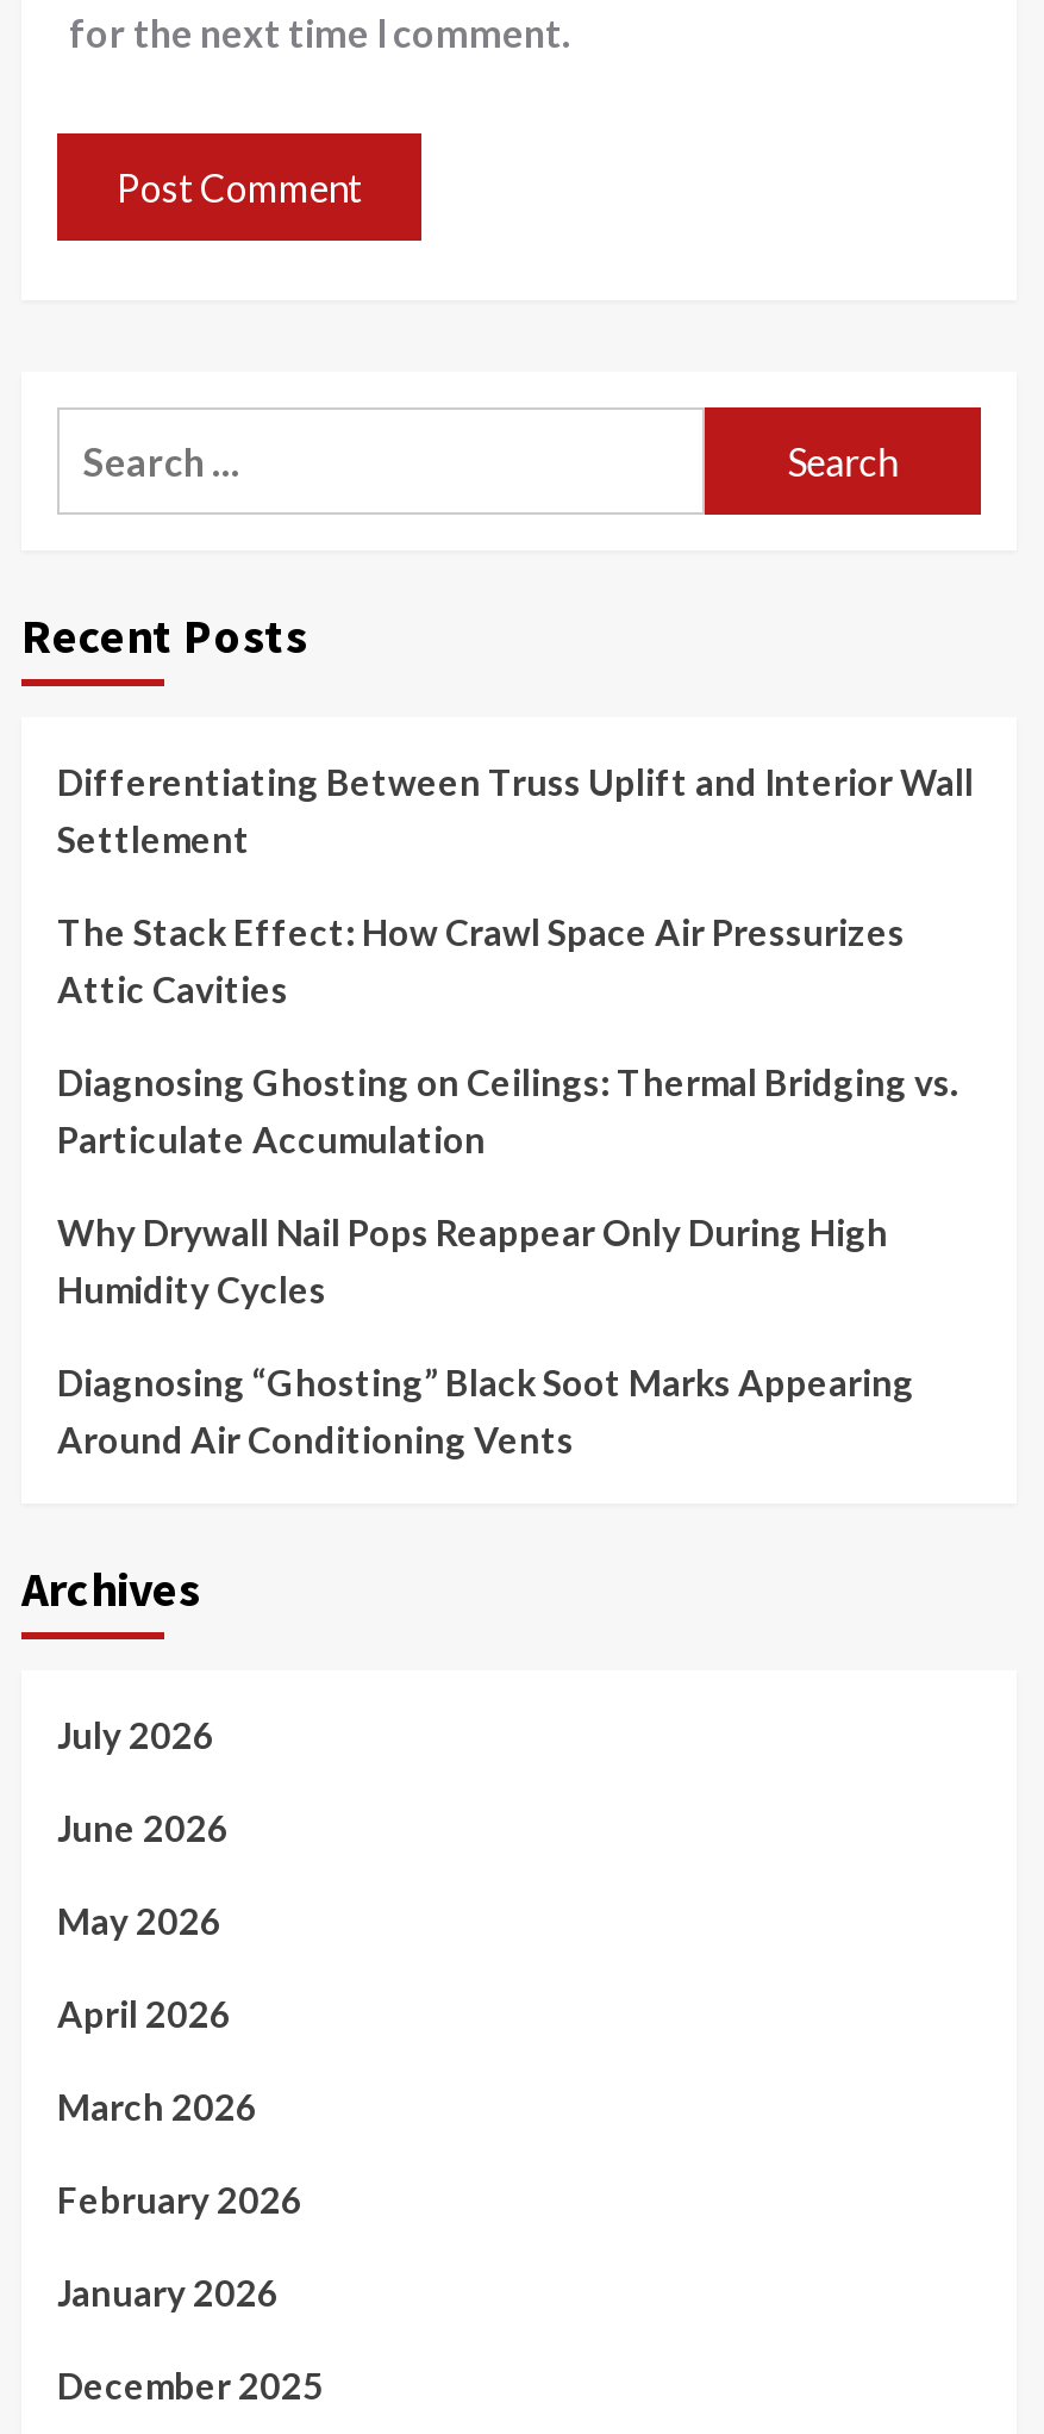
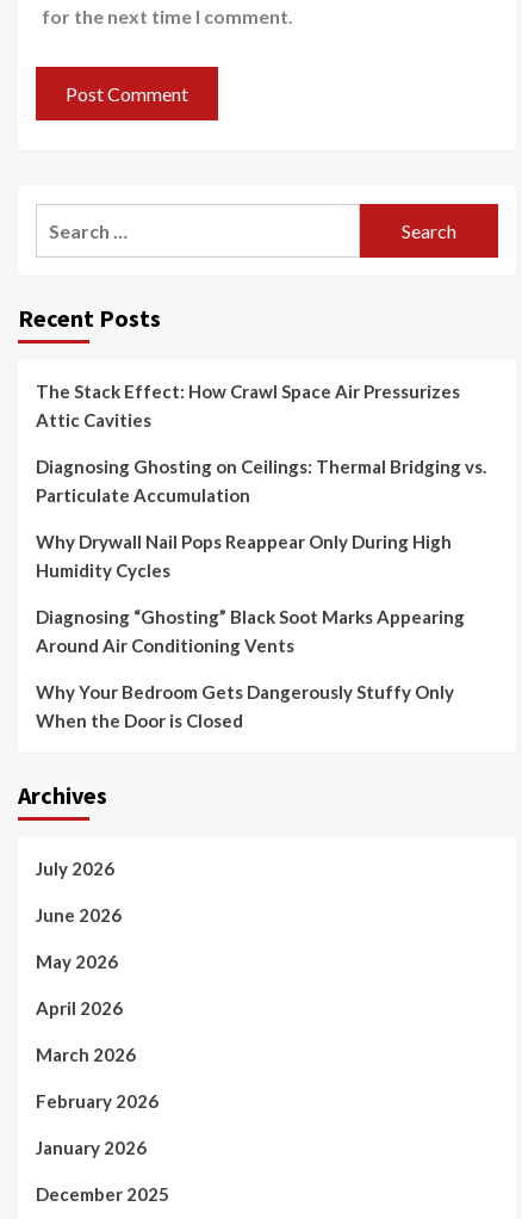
- Differentiating Between Truss Uplift and Interior Wall
- Settlement

moved up: The Stack Effect: How Crawl Space Air Pressurizes | Attic Cavities | Diagnosing Ghosting on Ceilings: Thermal Bridging vs. | Particulate Accumulation | Why Drywall Nail Pops Reappear Only During High | Humidity Cycles | Diagnosing “Ghosting” Black Soot Marks Appearing | Around Air Conditioning Vents

+ Why Your Bedroom Gets Dangerously Stuffy Only
+ When the Door is Closed
